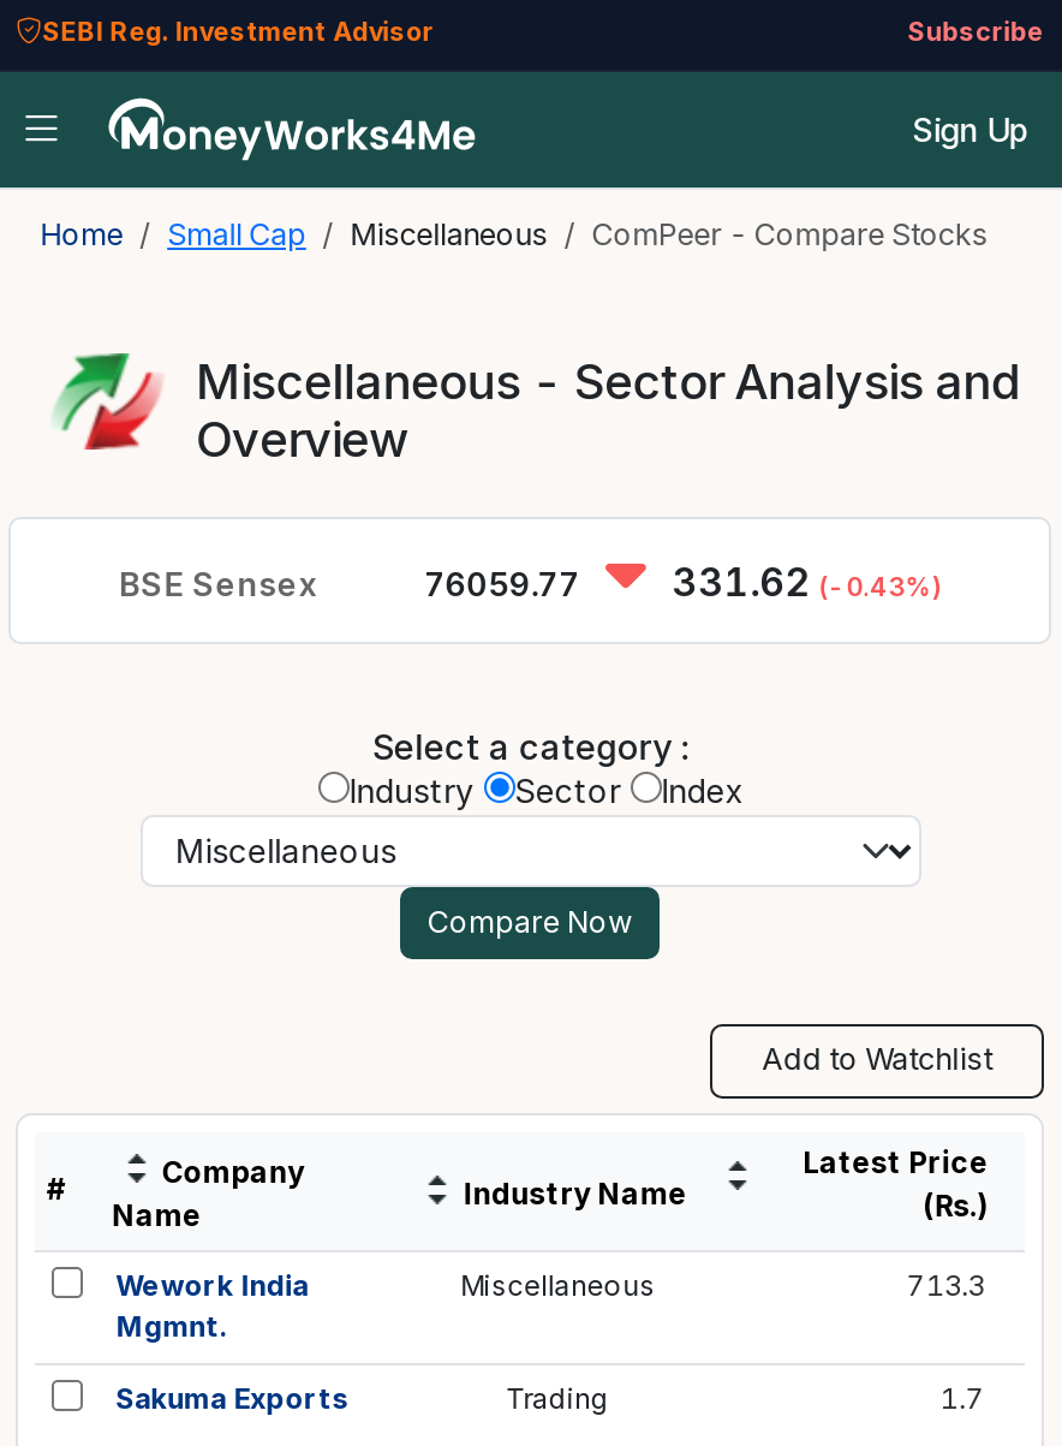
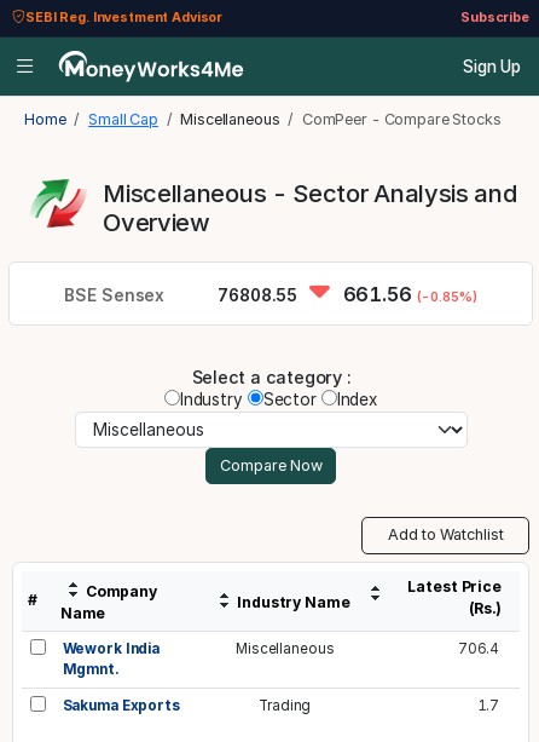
- 76059.77
+ 76808.55

- 331.62 (-0.43%)
+ 661.56 (-0.85%)

- 713.3
+ 706.4
